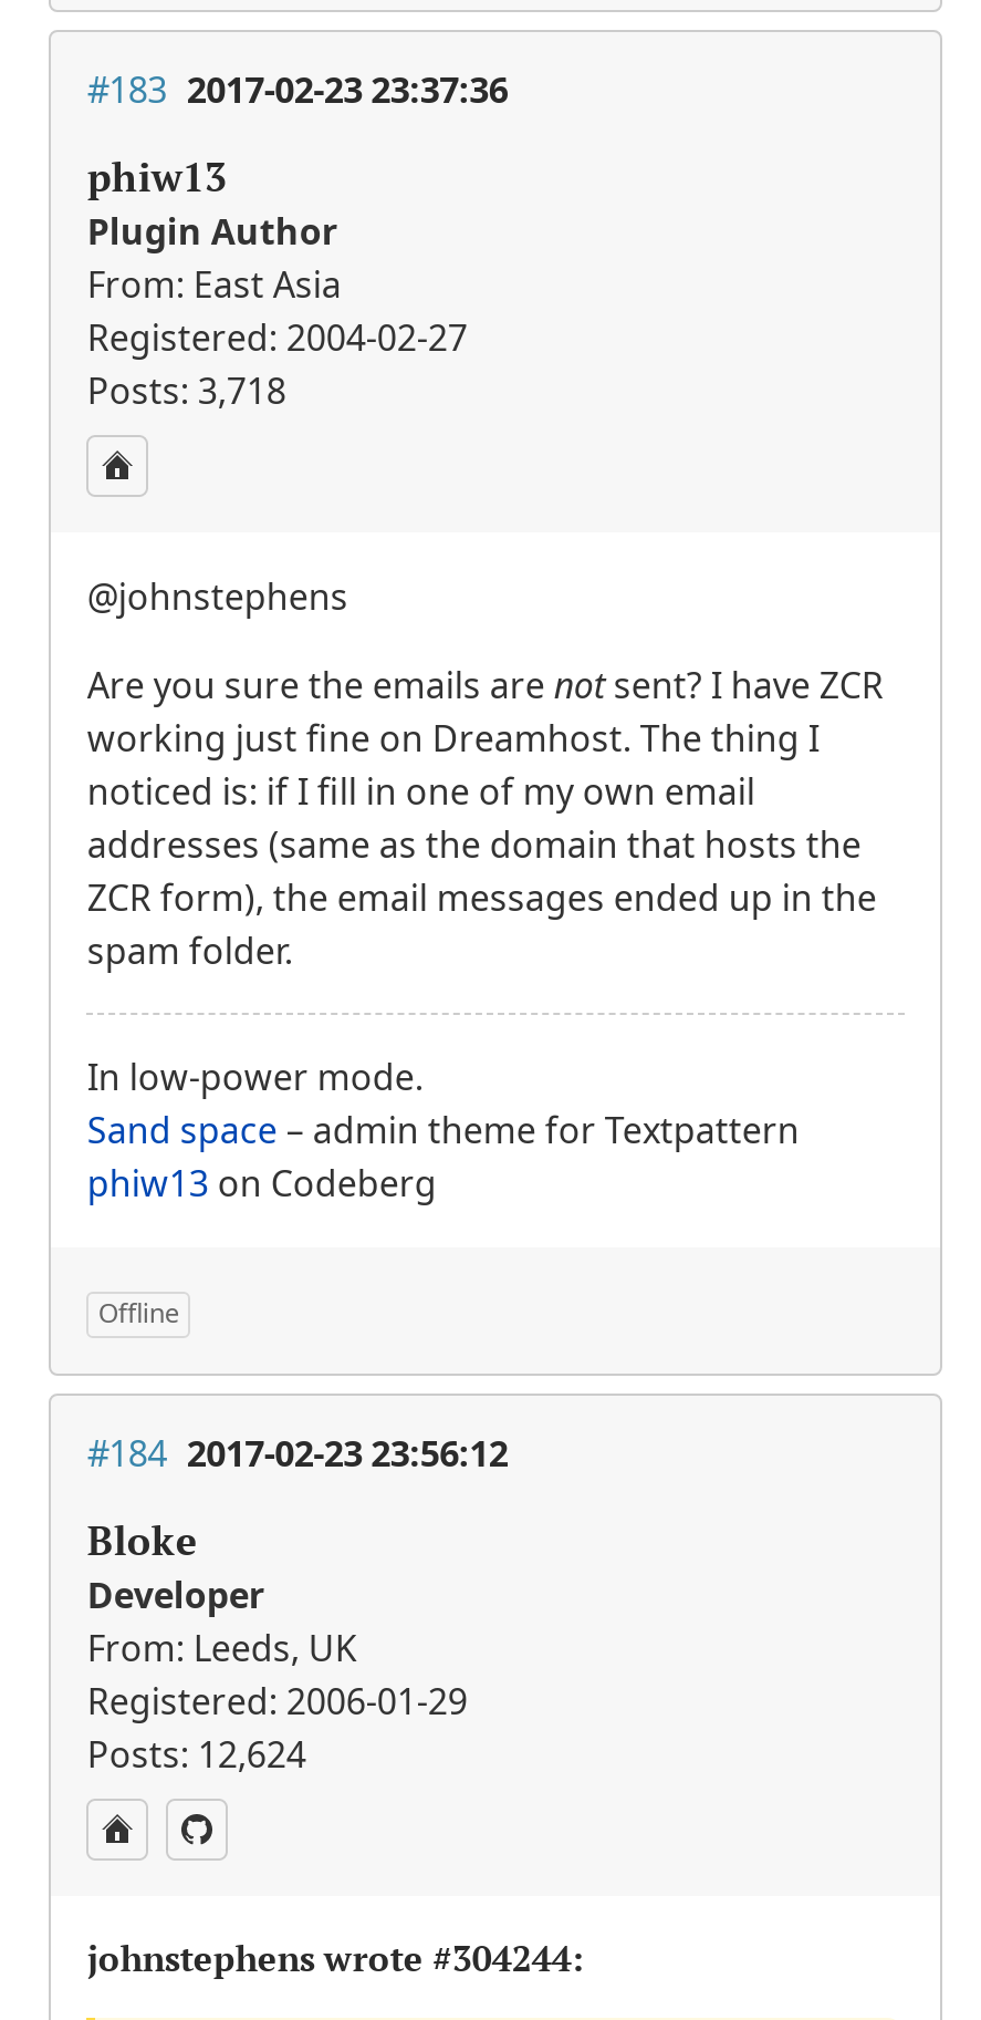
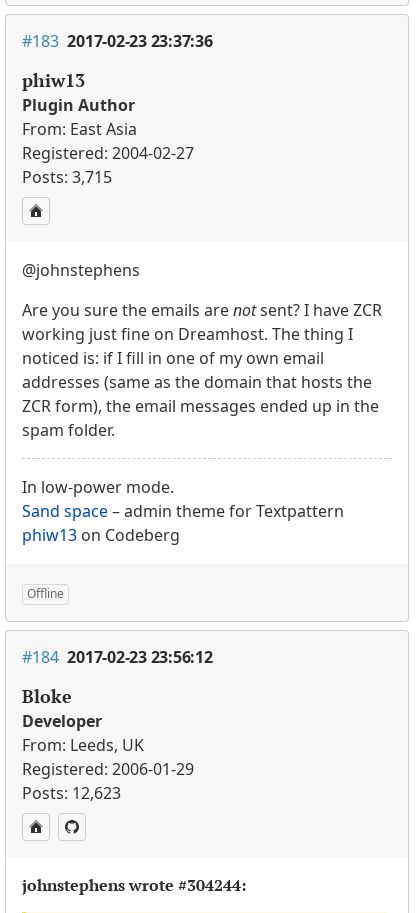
- Posts: 3,718
+ Posts: 3,715

- Posts: 12,624
+ Posts: 12,623
